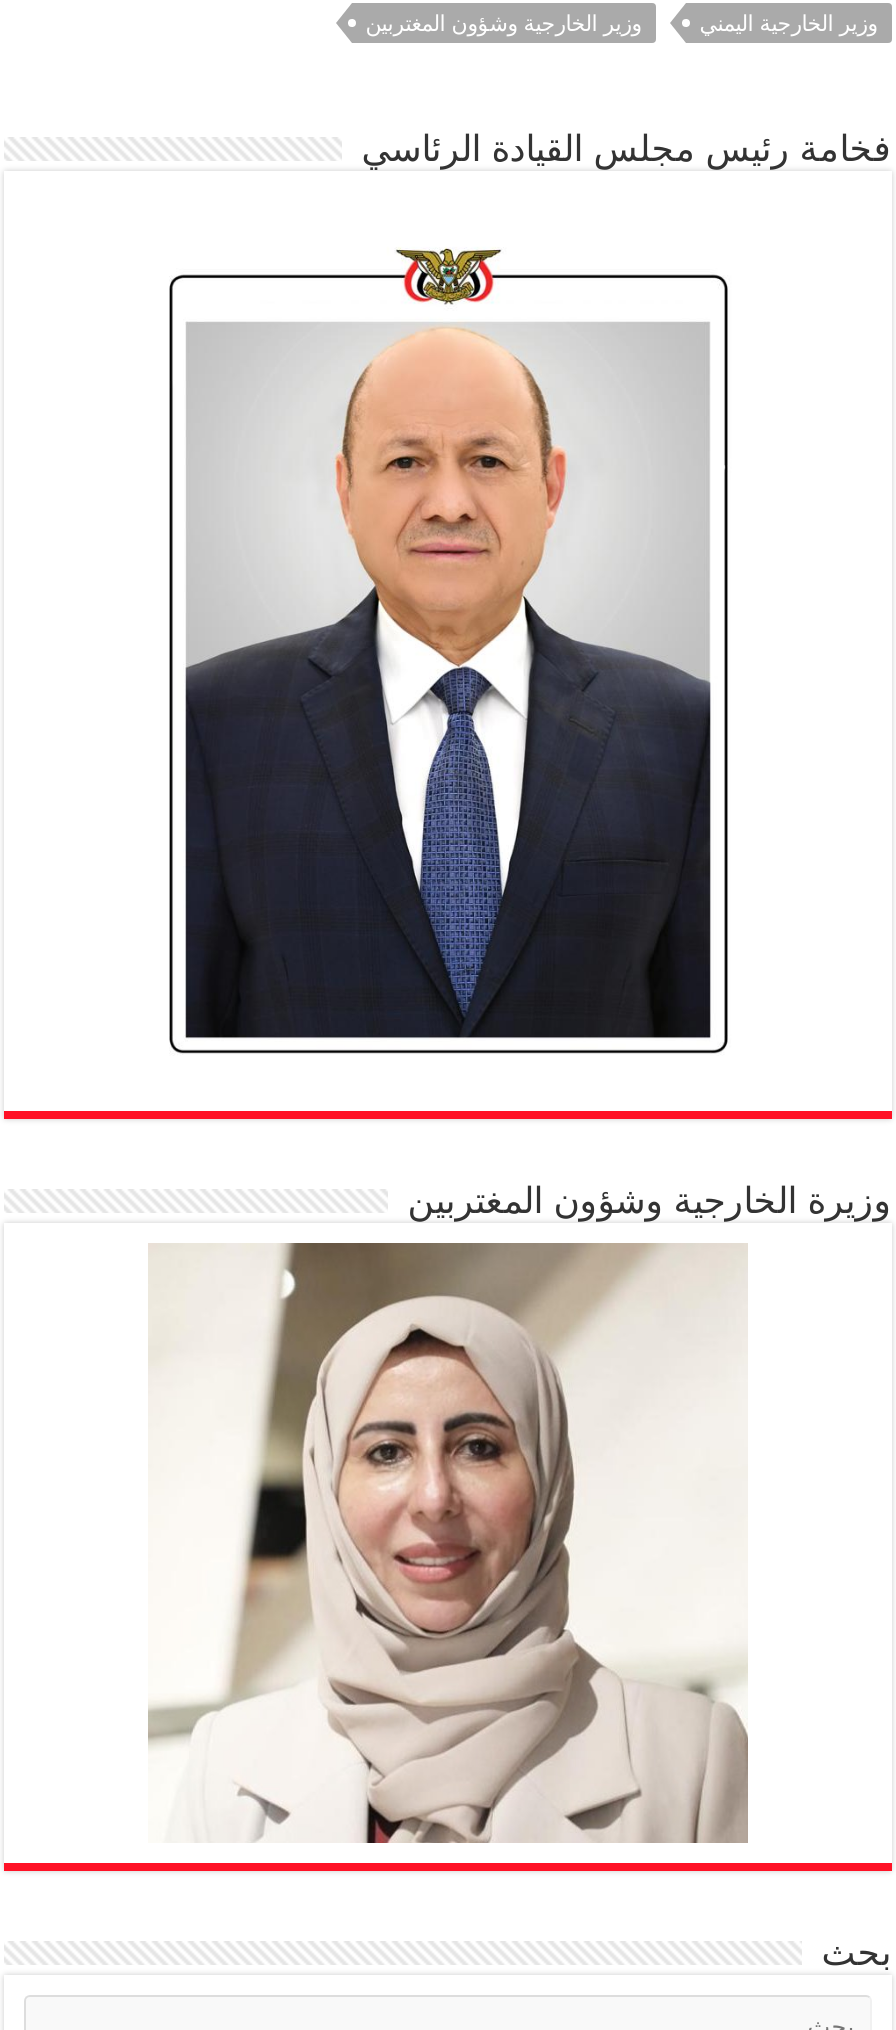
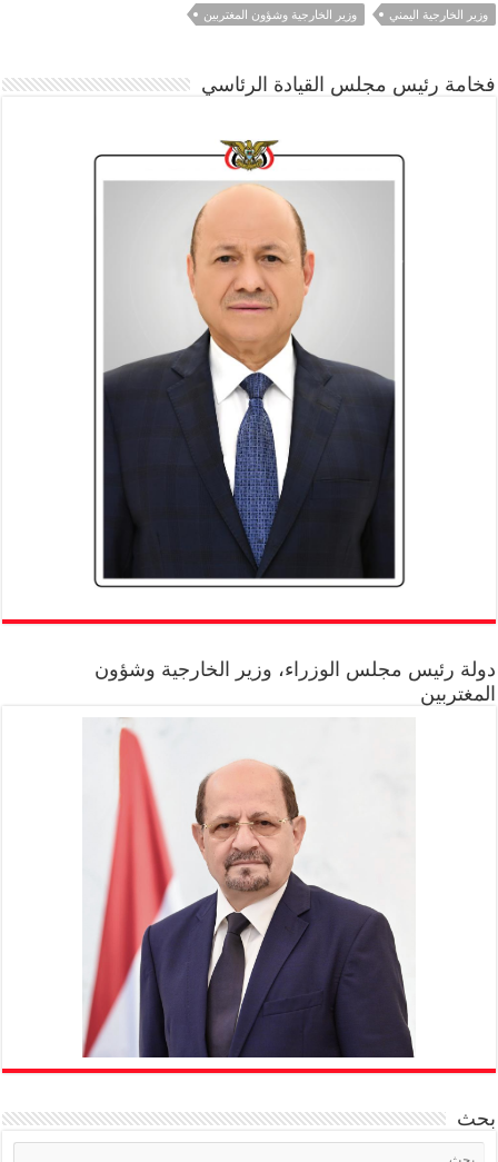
- وزيرة الخارجية وشؤون المغتربين
+ دولة رئيس مجلس الوزراء، وزير الخارجية وشؤون
+ المغتربين

- [image]
+ [image]
